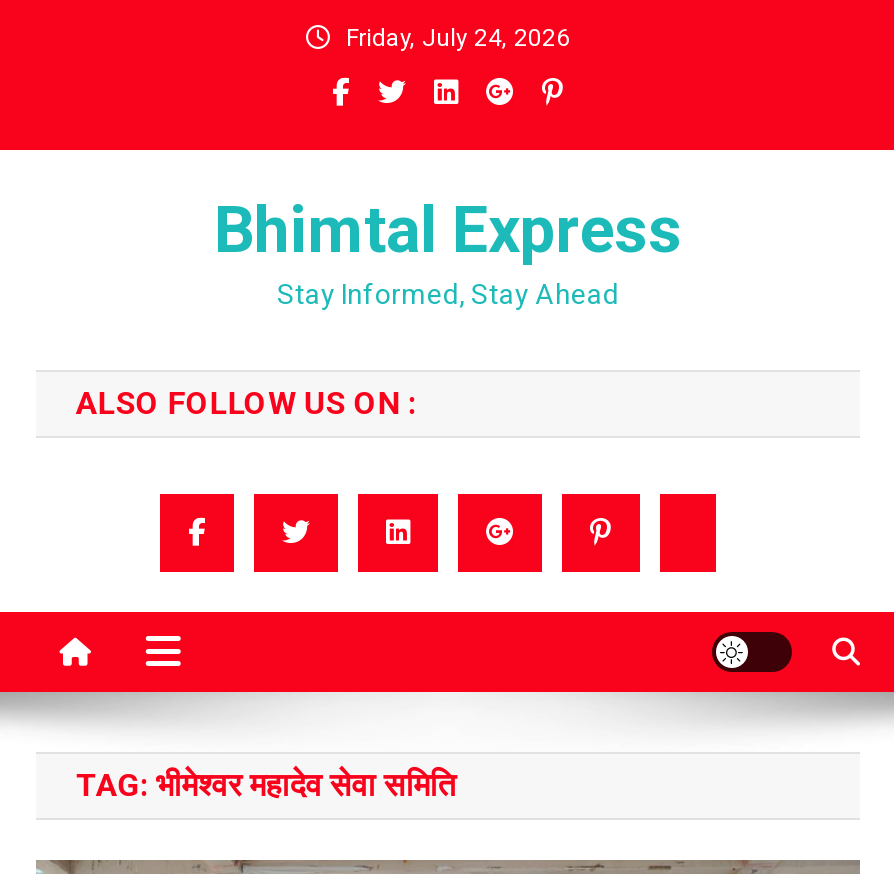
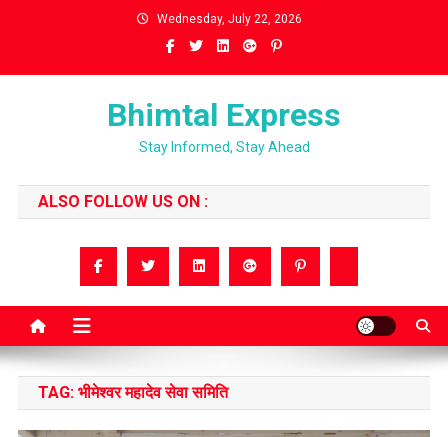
- Friday, July 24, 2026
+ Wednesday, July 22, 2026
